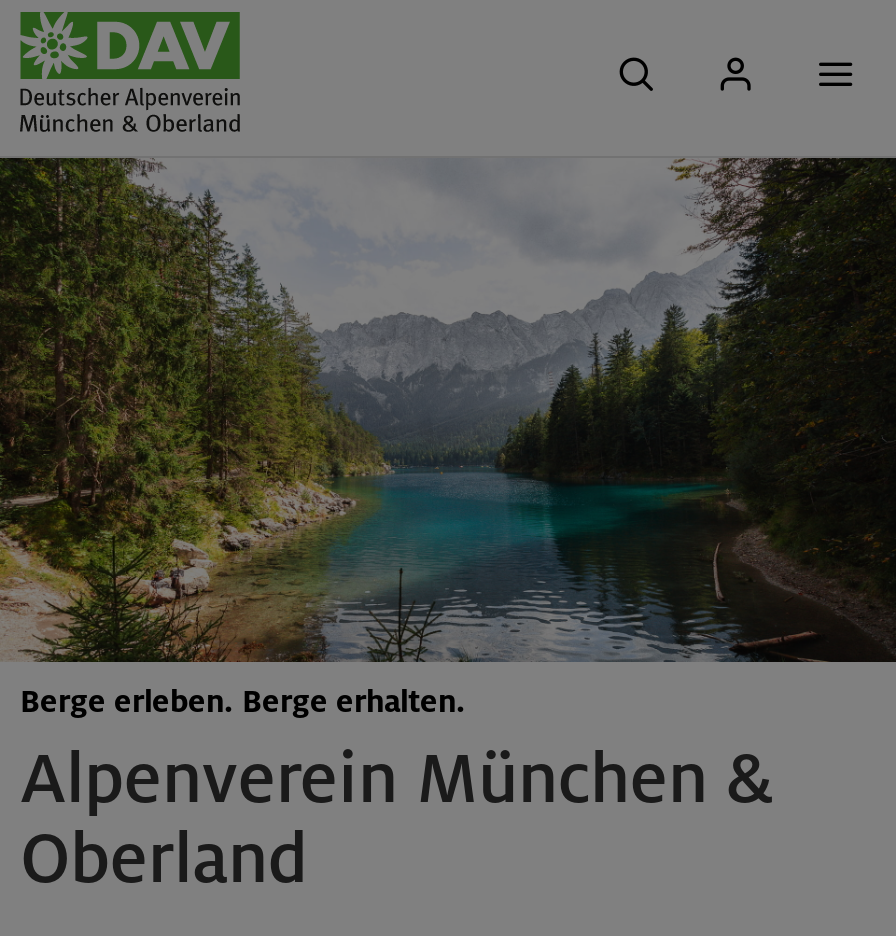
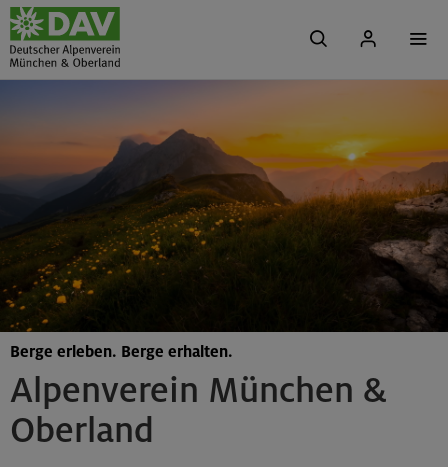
- [image]
+ [image]
